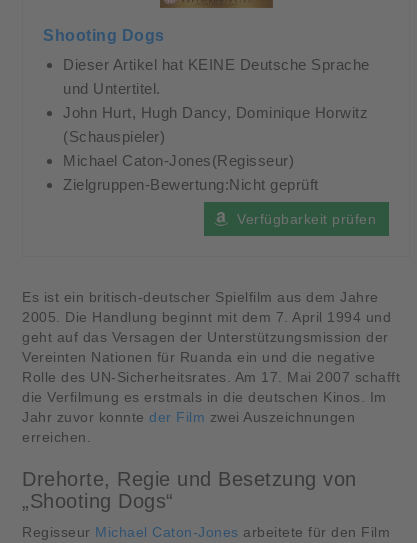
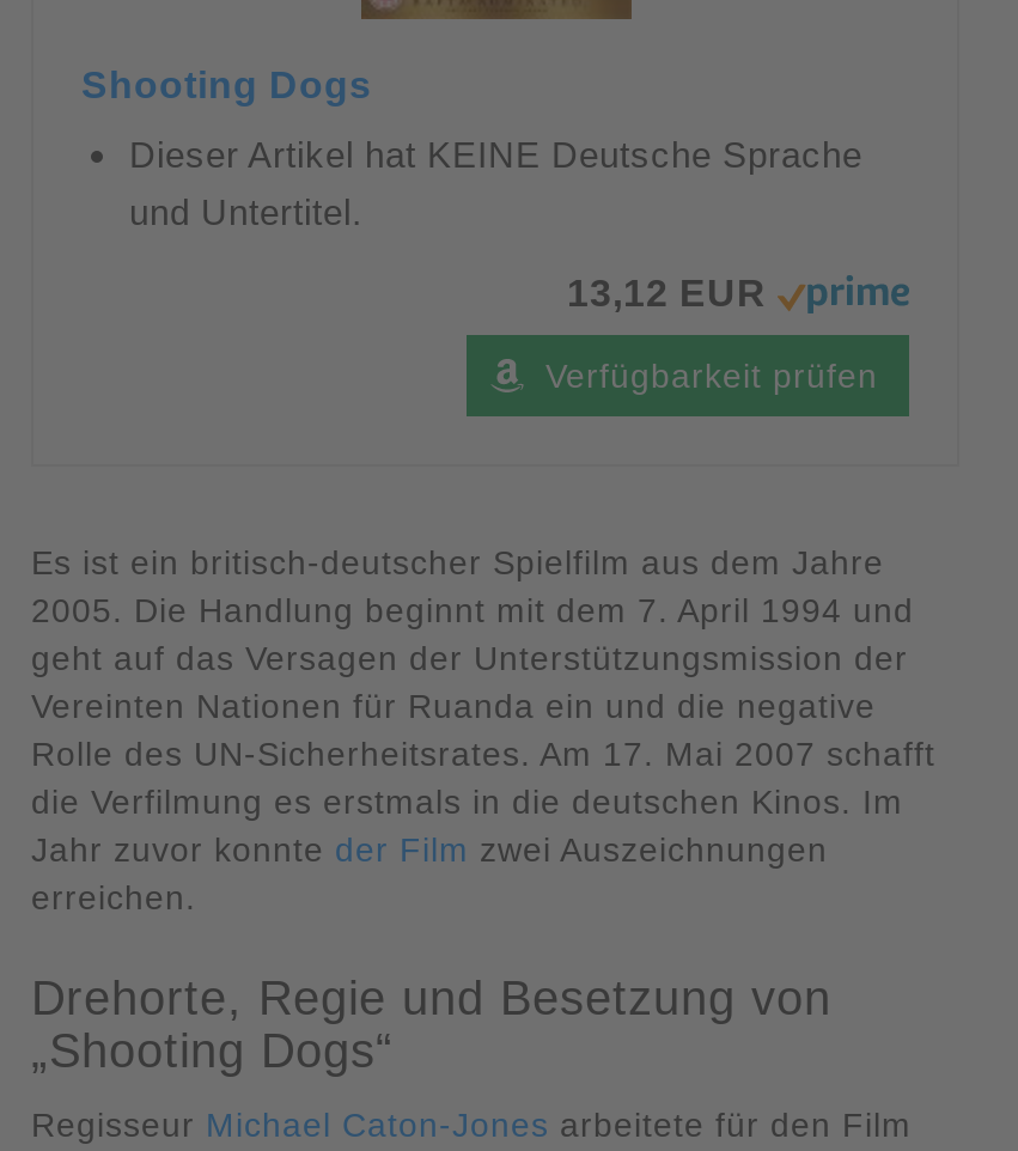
- John Hurt, Hugh Dancy, Dominique Horwitz
- (Schauspieler)
- Michael Caton-Jones(Regisseur)
- Zielgruppen-Bewertung:Nicht geprüft
+ 13,12 EUR
